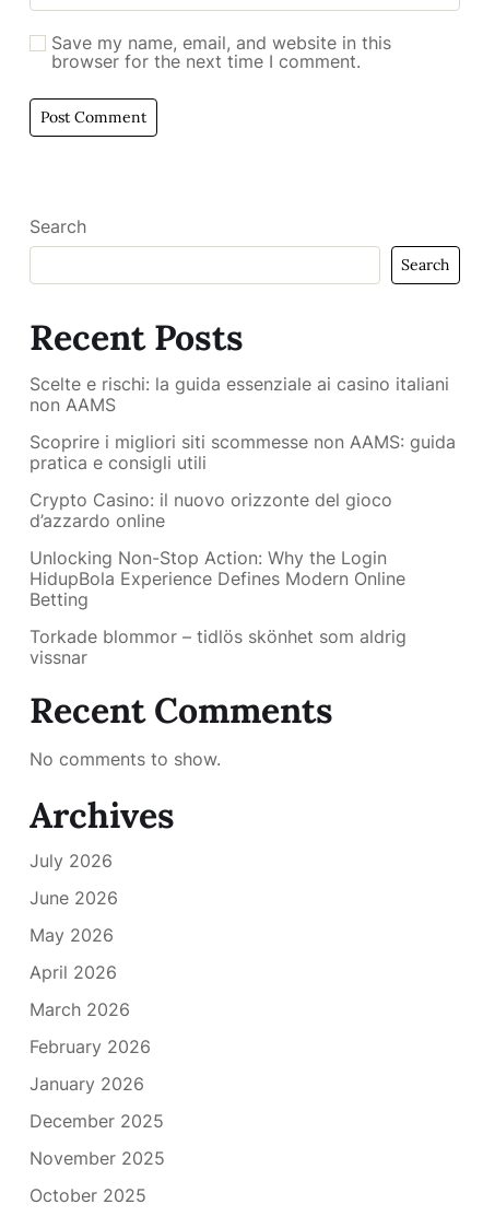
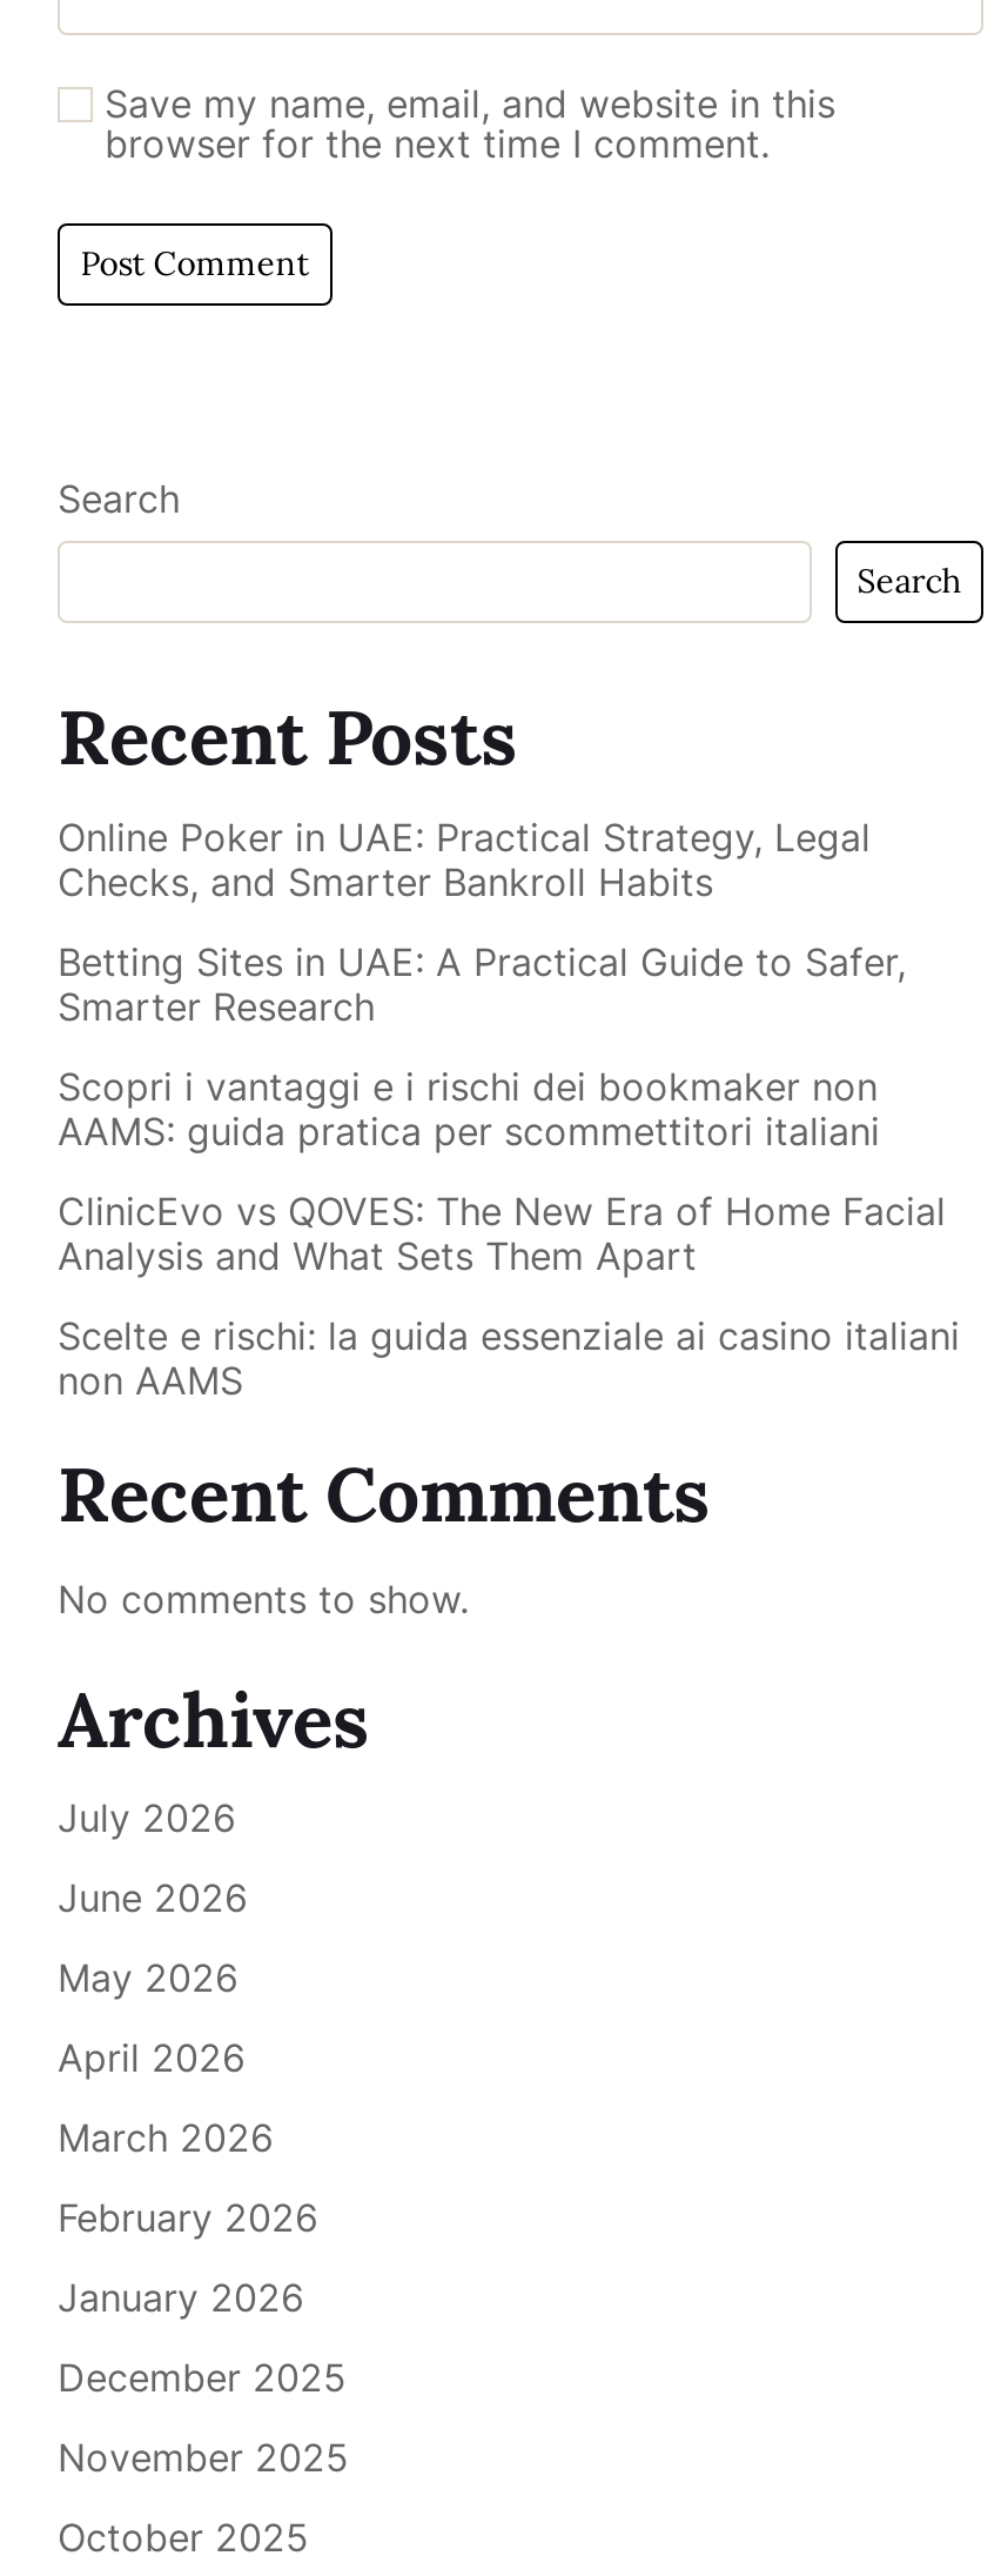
+ Online Poker in UAE: Practical Strategy, Legal
+ Checks, and Smarter Bankroll Habits
+ Betting Sites in UAE: A Practical Guide to Safer,
+ Smarter Research
+ Scopri i vantaggi e i rischi dei bookmaker non
+ AAMS: guida pratica per scommettitori italiani
+ ClinicEvo vs QOVES: The New Era of Home Facial
+ Analysis and What Sets Them Apart

moved down: Scelte e rischi: la guida essenziale ai casino italiani | non AAMS

- Scoprire i migliori siti scommesse non AAMS: guida
- pratica e consigli utili
- Crypto Casino: il nuovo orizzonte del gioco
- d’azzardo online
- Unlocking Non-Stop Action: Why the Login
- HidupBola Experience Defines Modern Online
- Betting
- Torkade blommor – tidlös skönhet som aldrig
- vissnar
